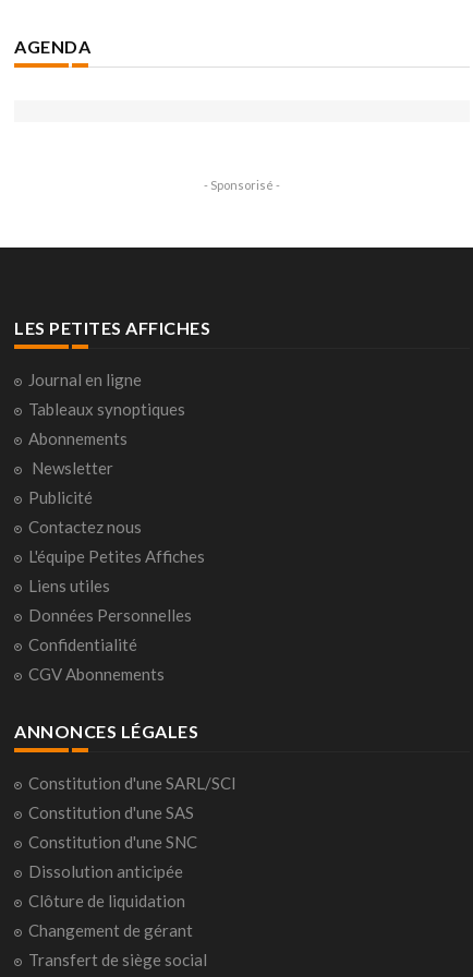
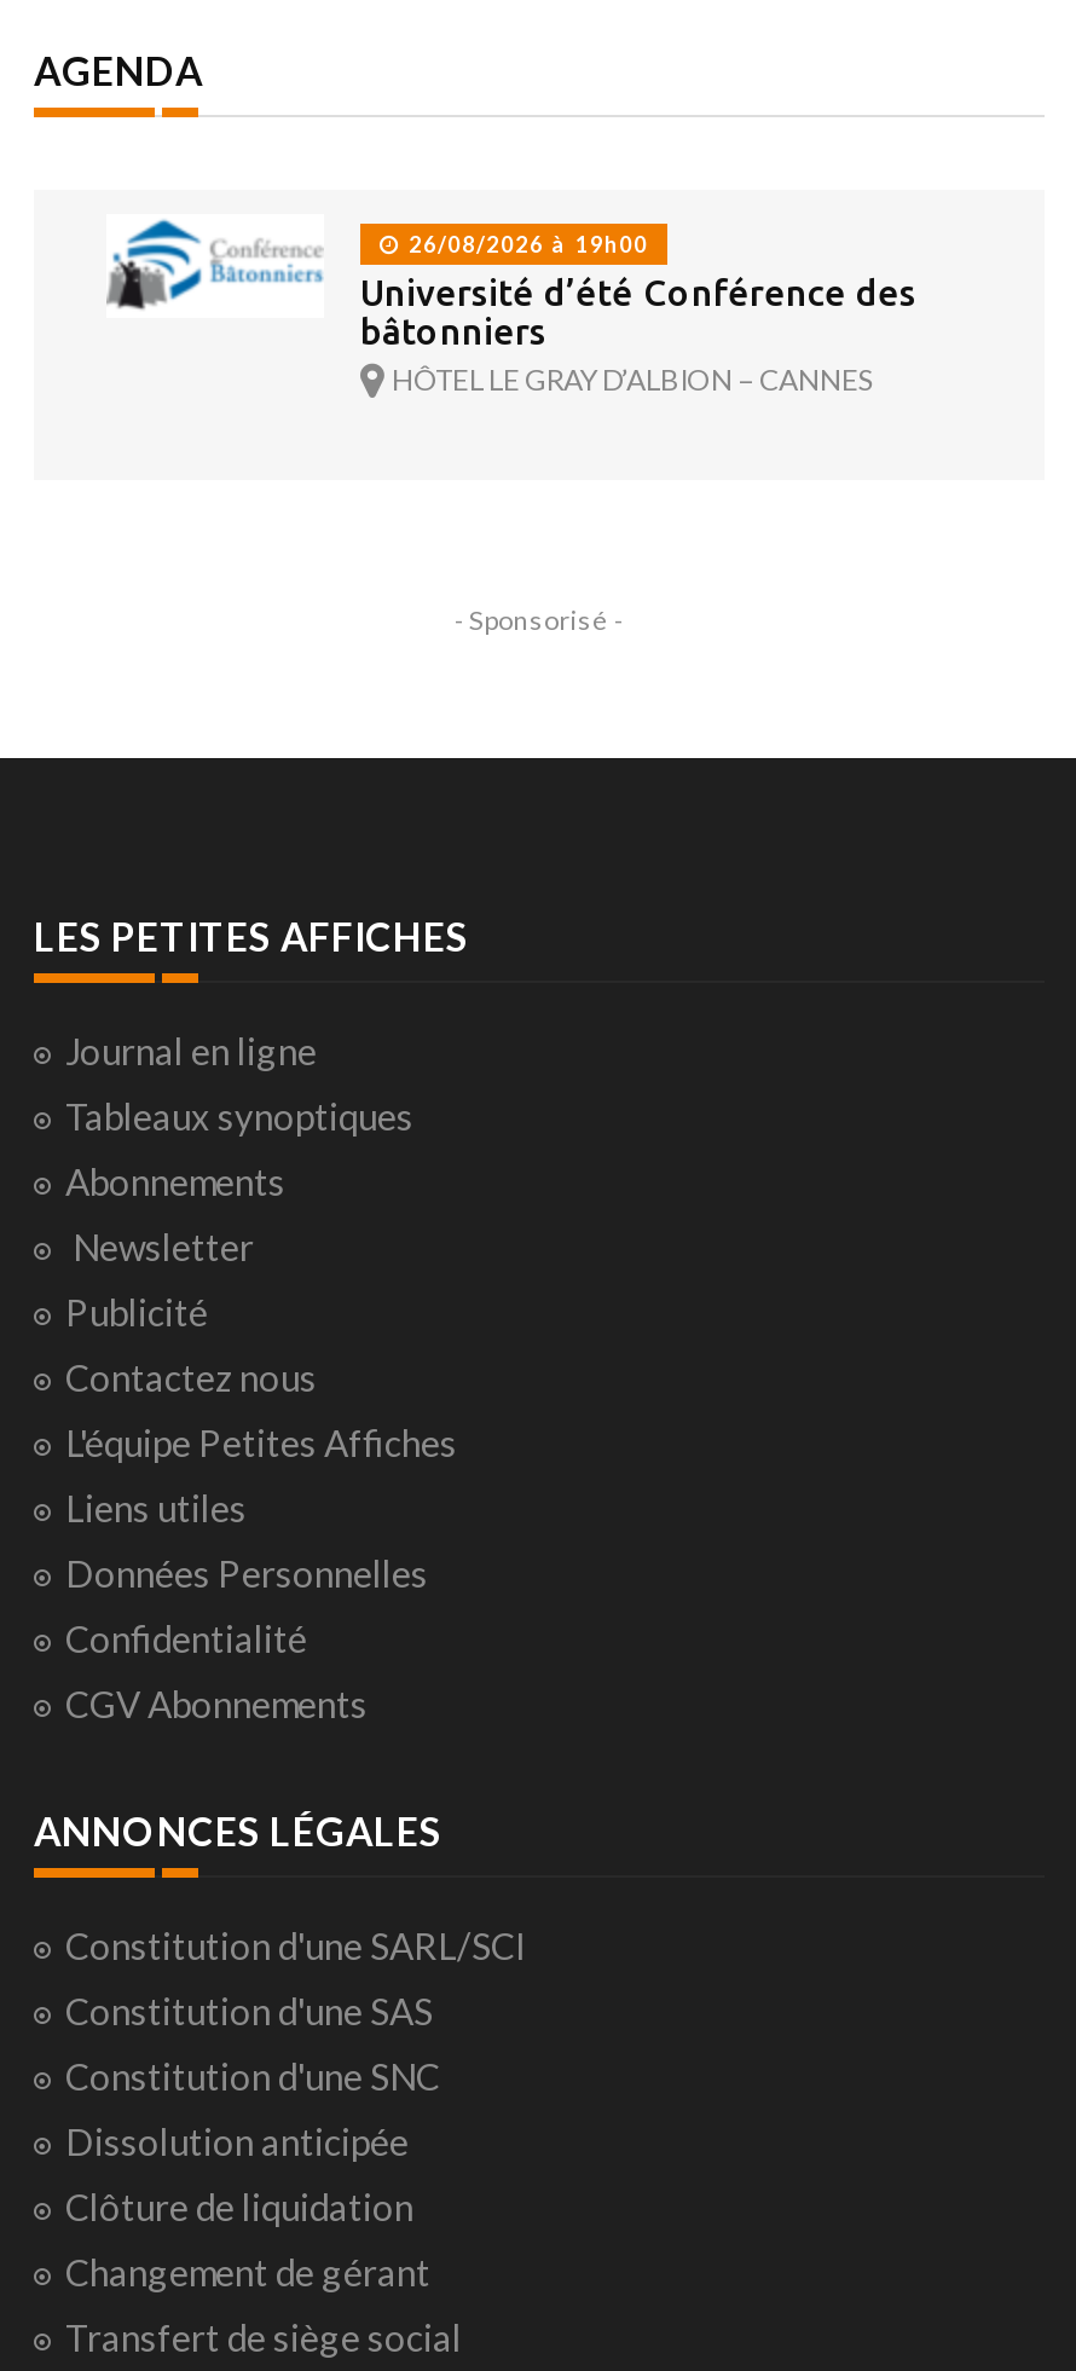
+ [image]
+ 26/08/2026 à 19h00
+ Université d’été Conférence des
+ bâtonniers
+ HÔTEL LE GRAY D’ALBION – CANNES
